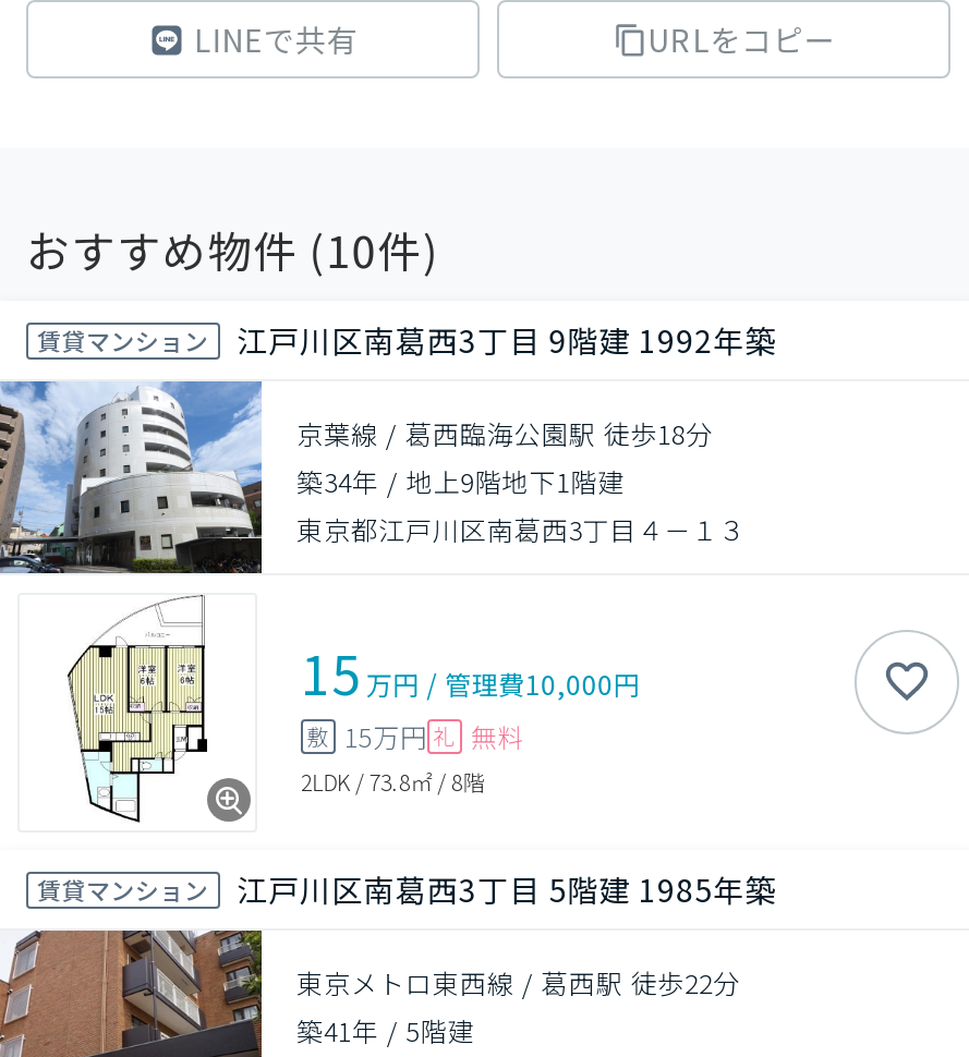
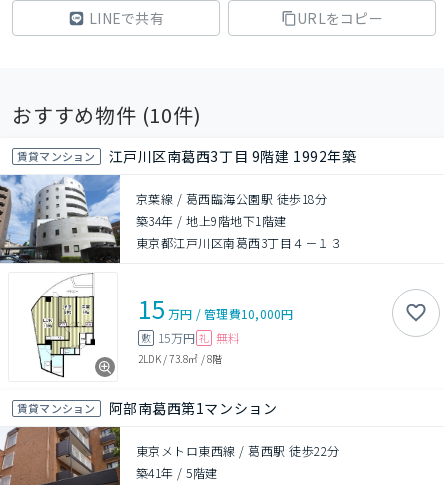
- 江戸川区南葛西3丁目 5階建 1985年築
+ 阿部南葛西第1マンション
